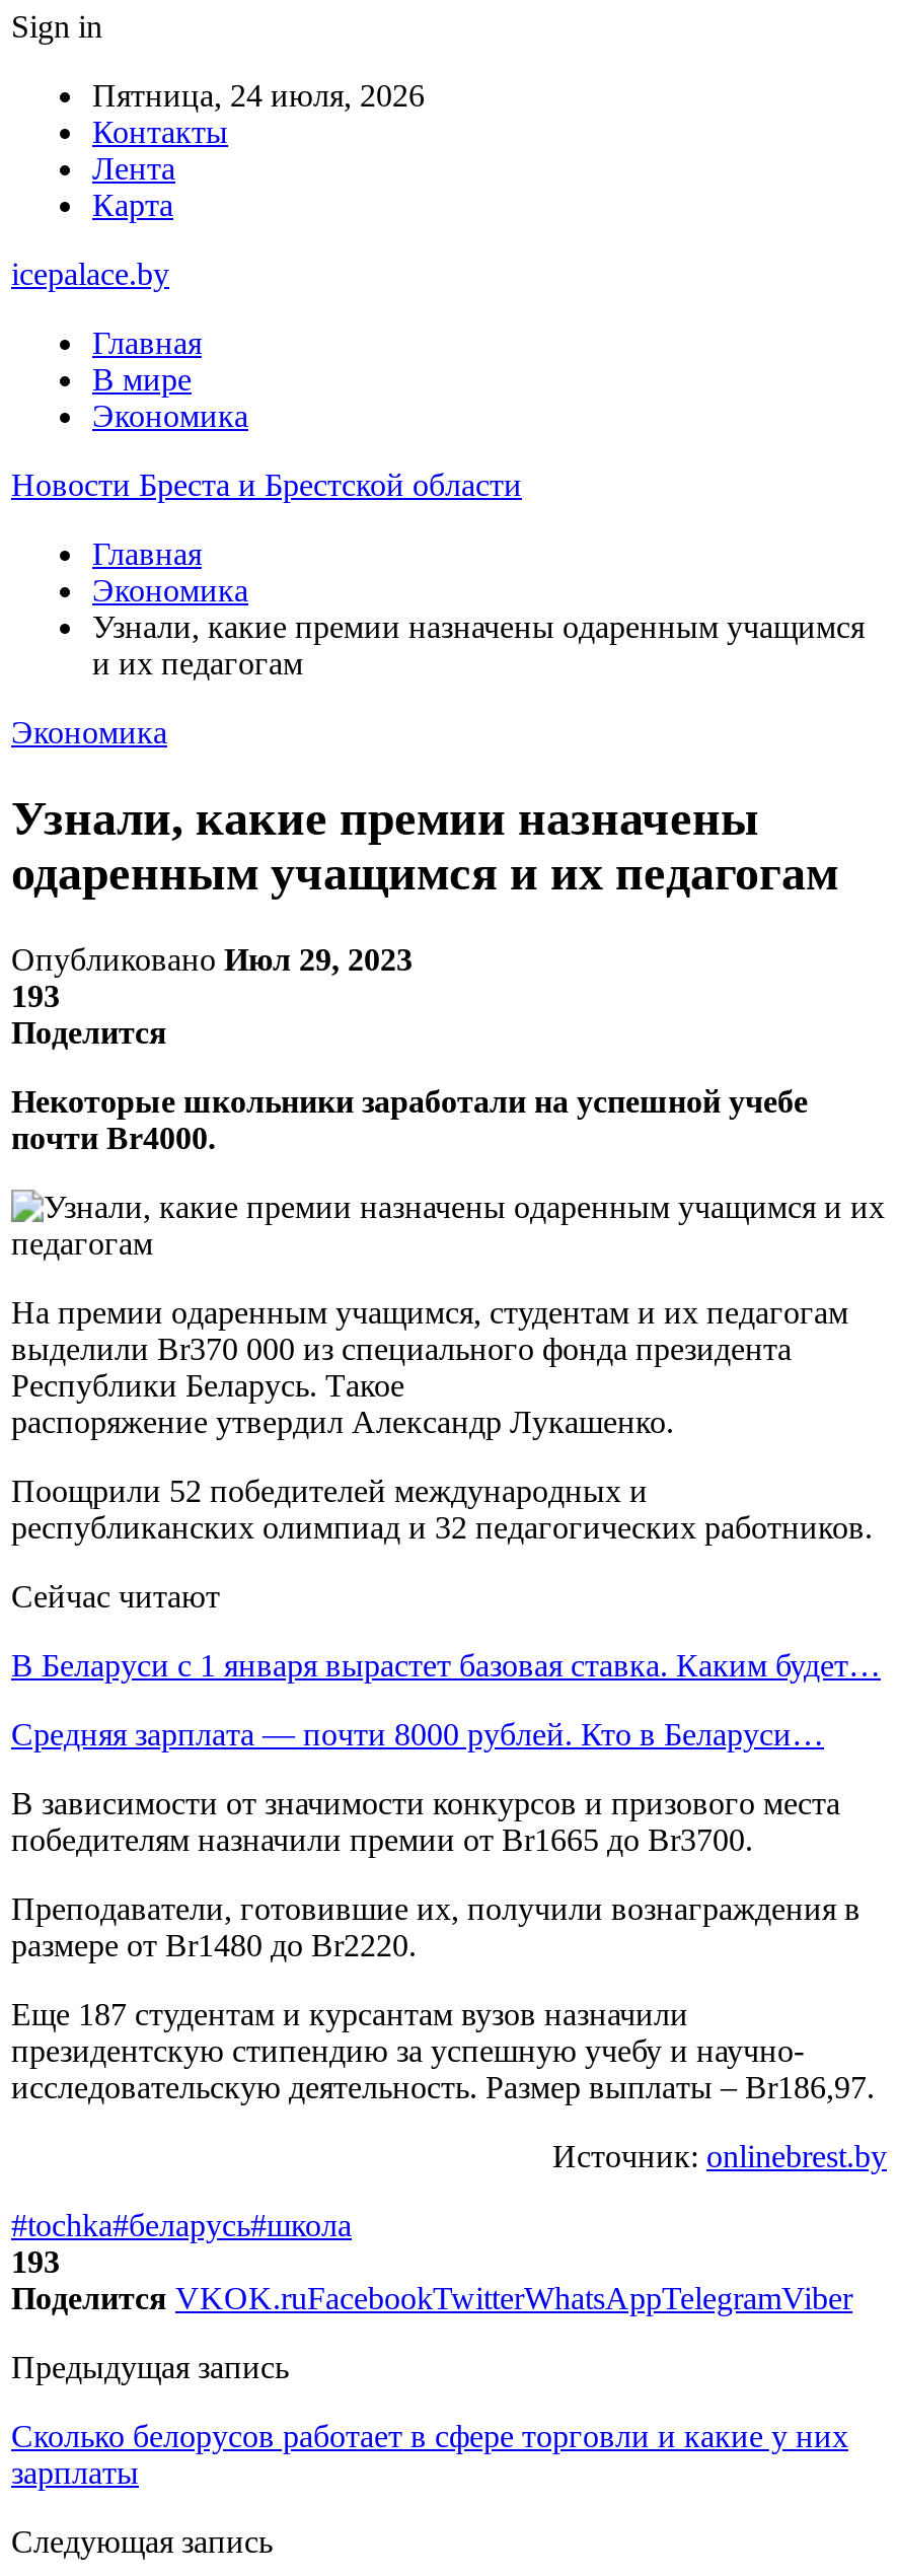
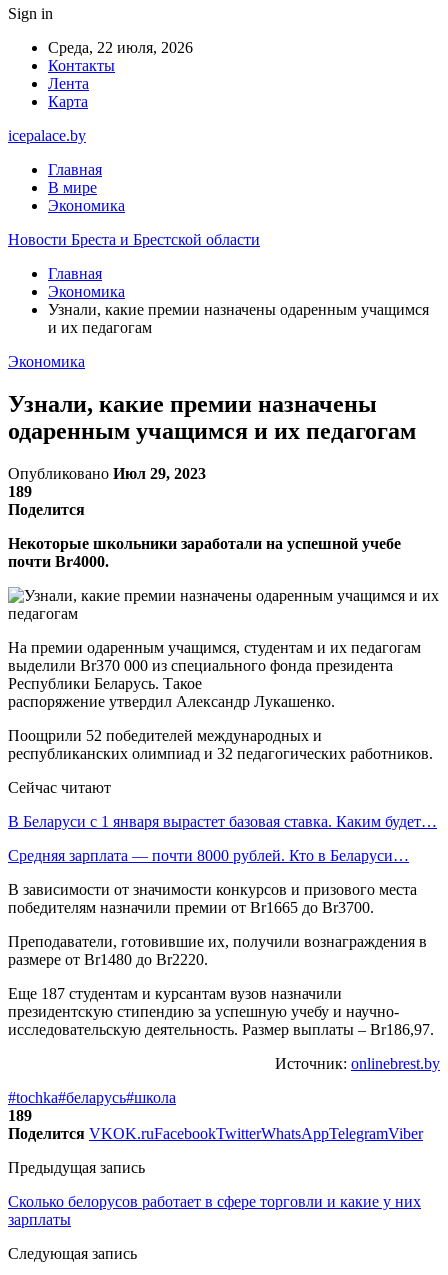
- Пятница, 24 июля, 2026
+ Среда, 22 июля, 2026

- 193
+ 189

- 193
+ 189
